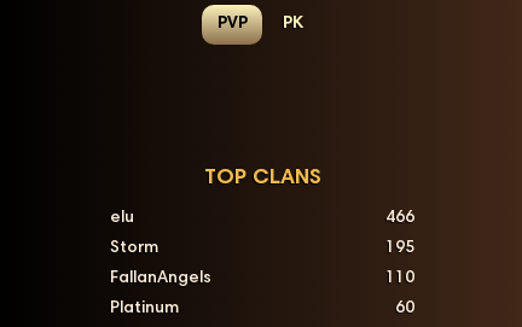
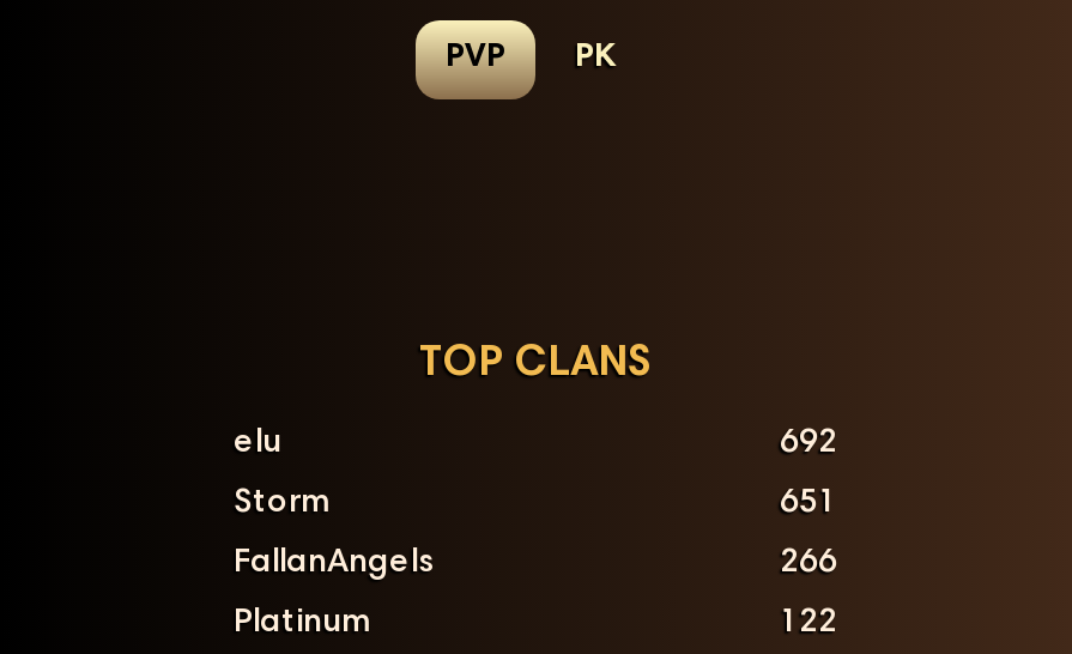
- 466
+ 692

- 195
+ 651

- 110
+ 266

- 60
+ 122
